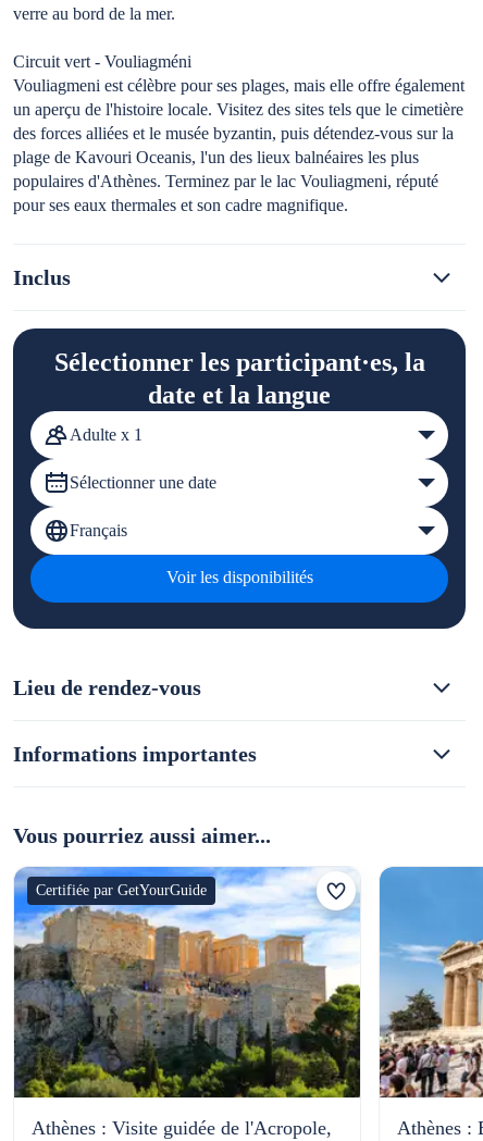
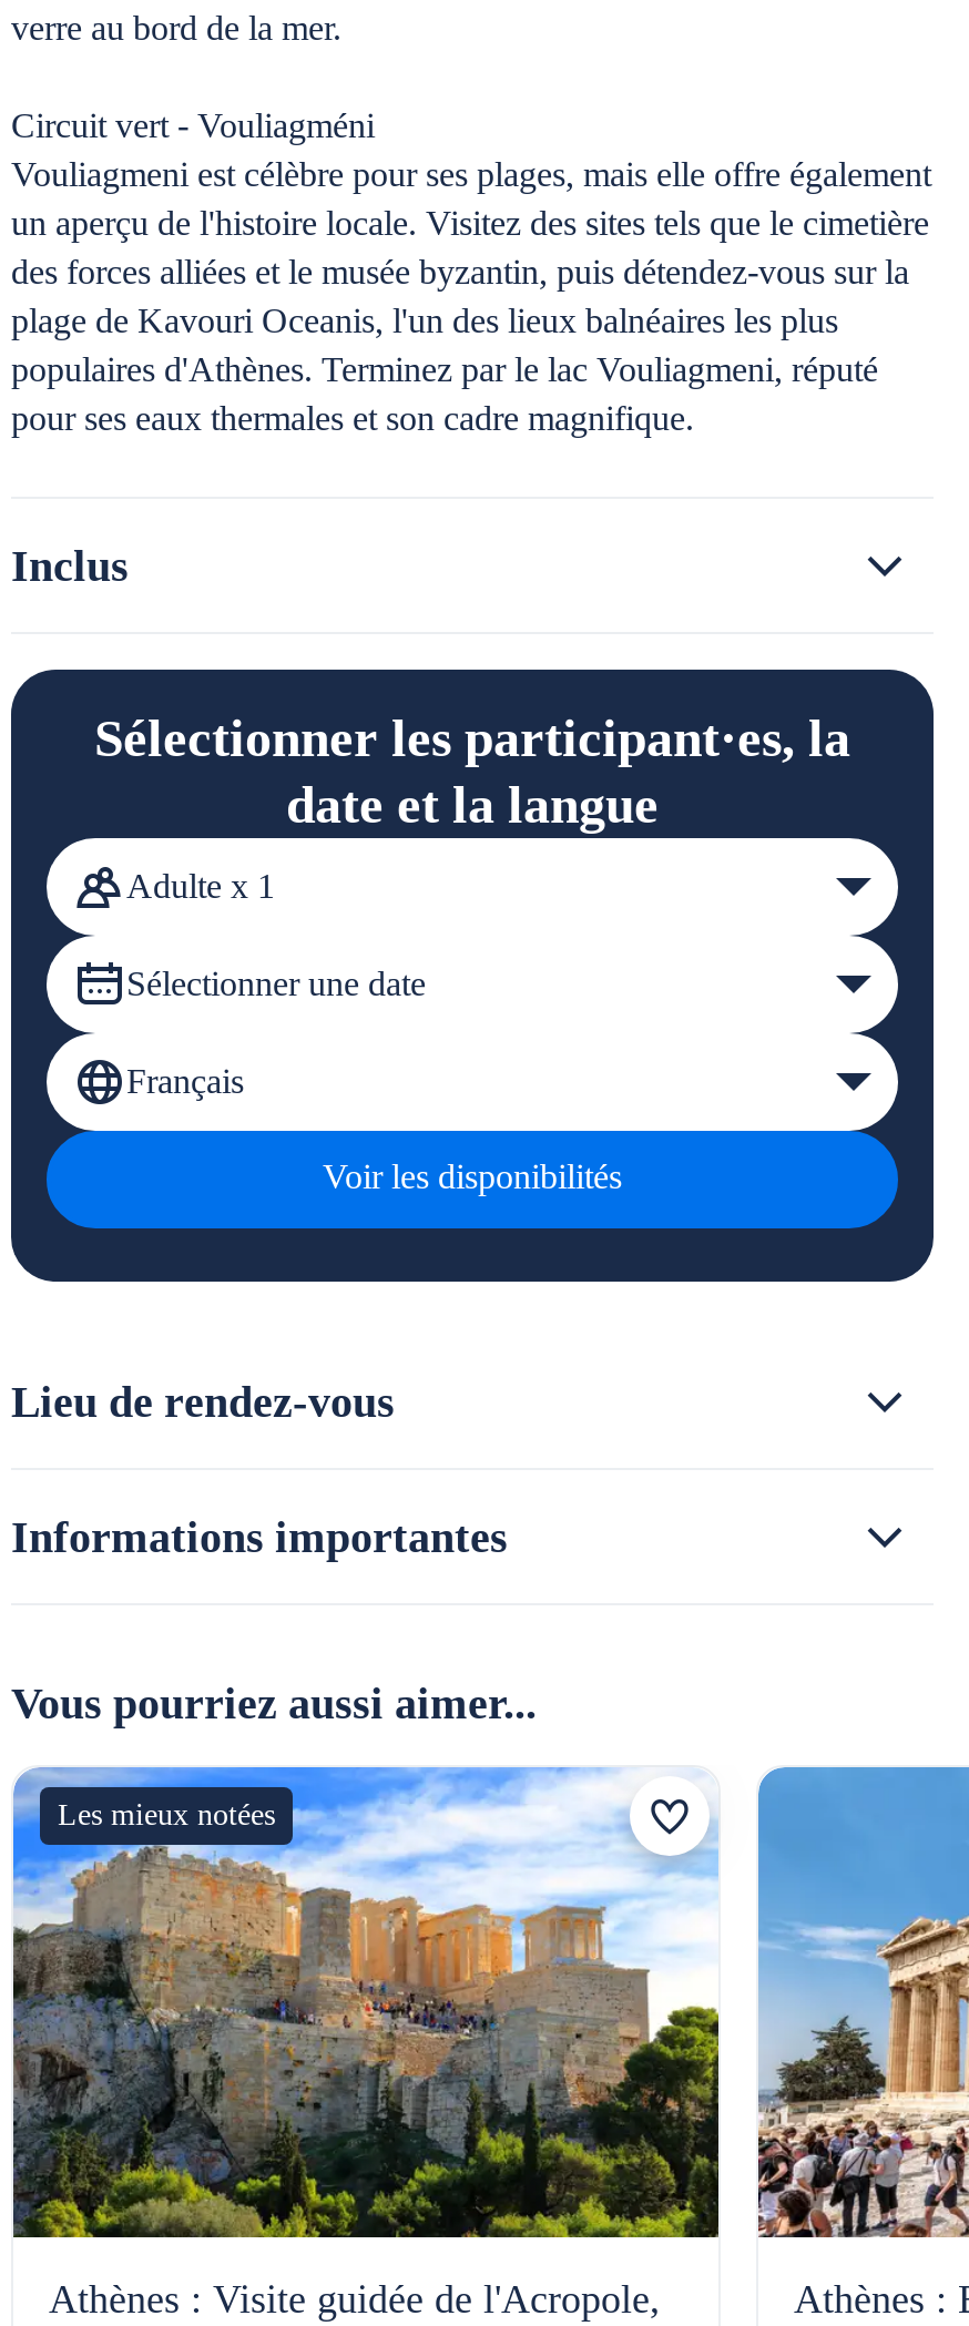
- Certifiée par GetYourGuide
+ Les mieux notées
